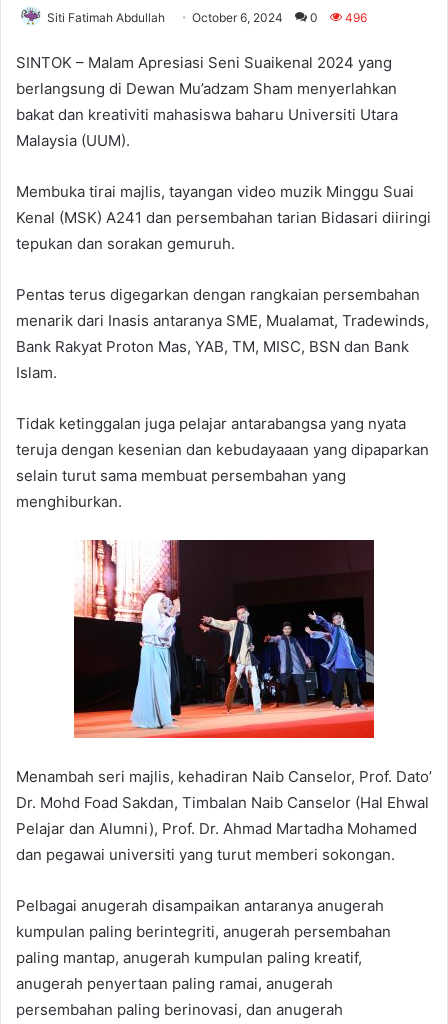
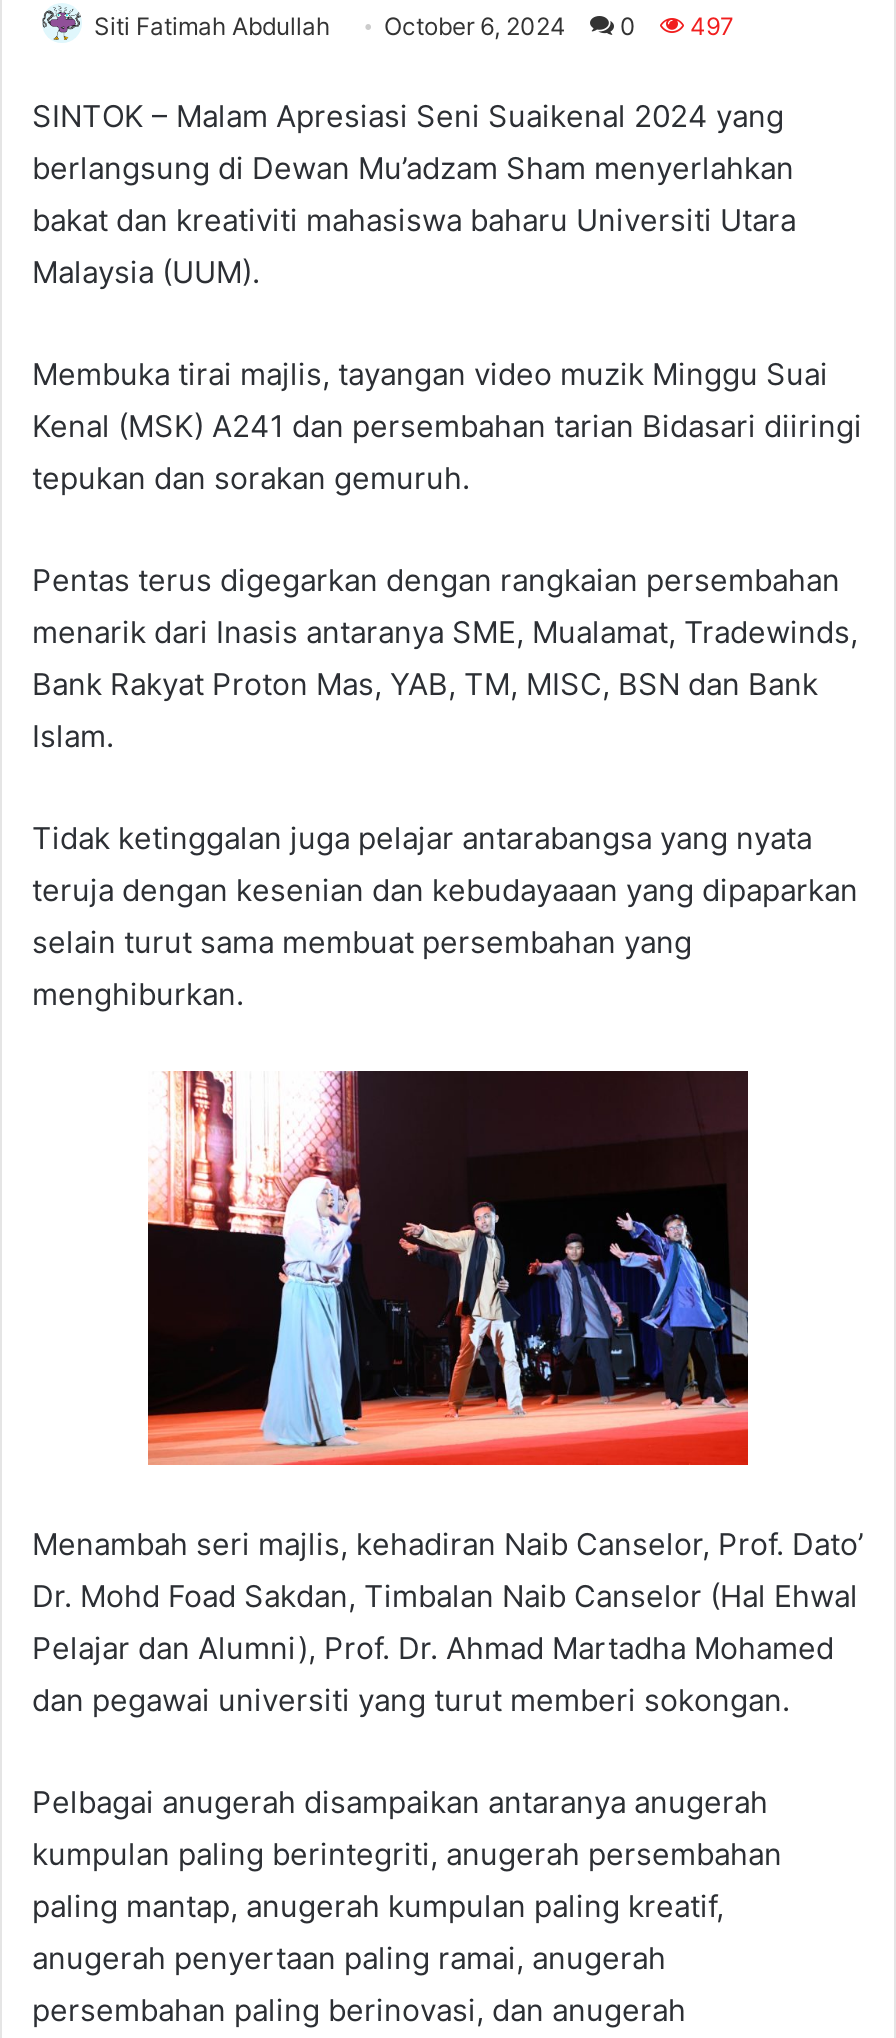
- Siti Fatimah Abdullah October 6, 2024 0 496
+ Siti Fatimah Abdullah October 6, 2024 0 497
